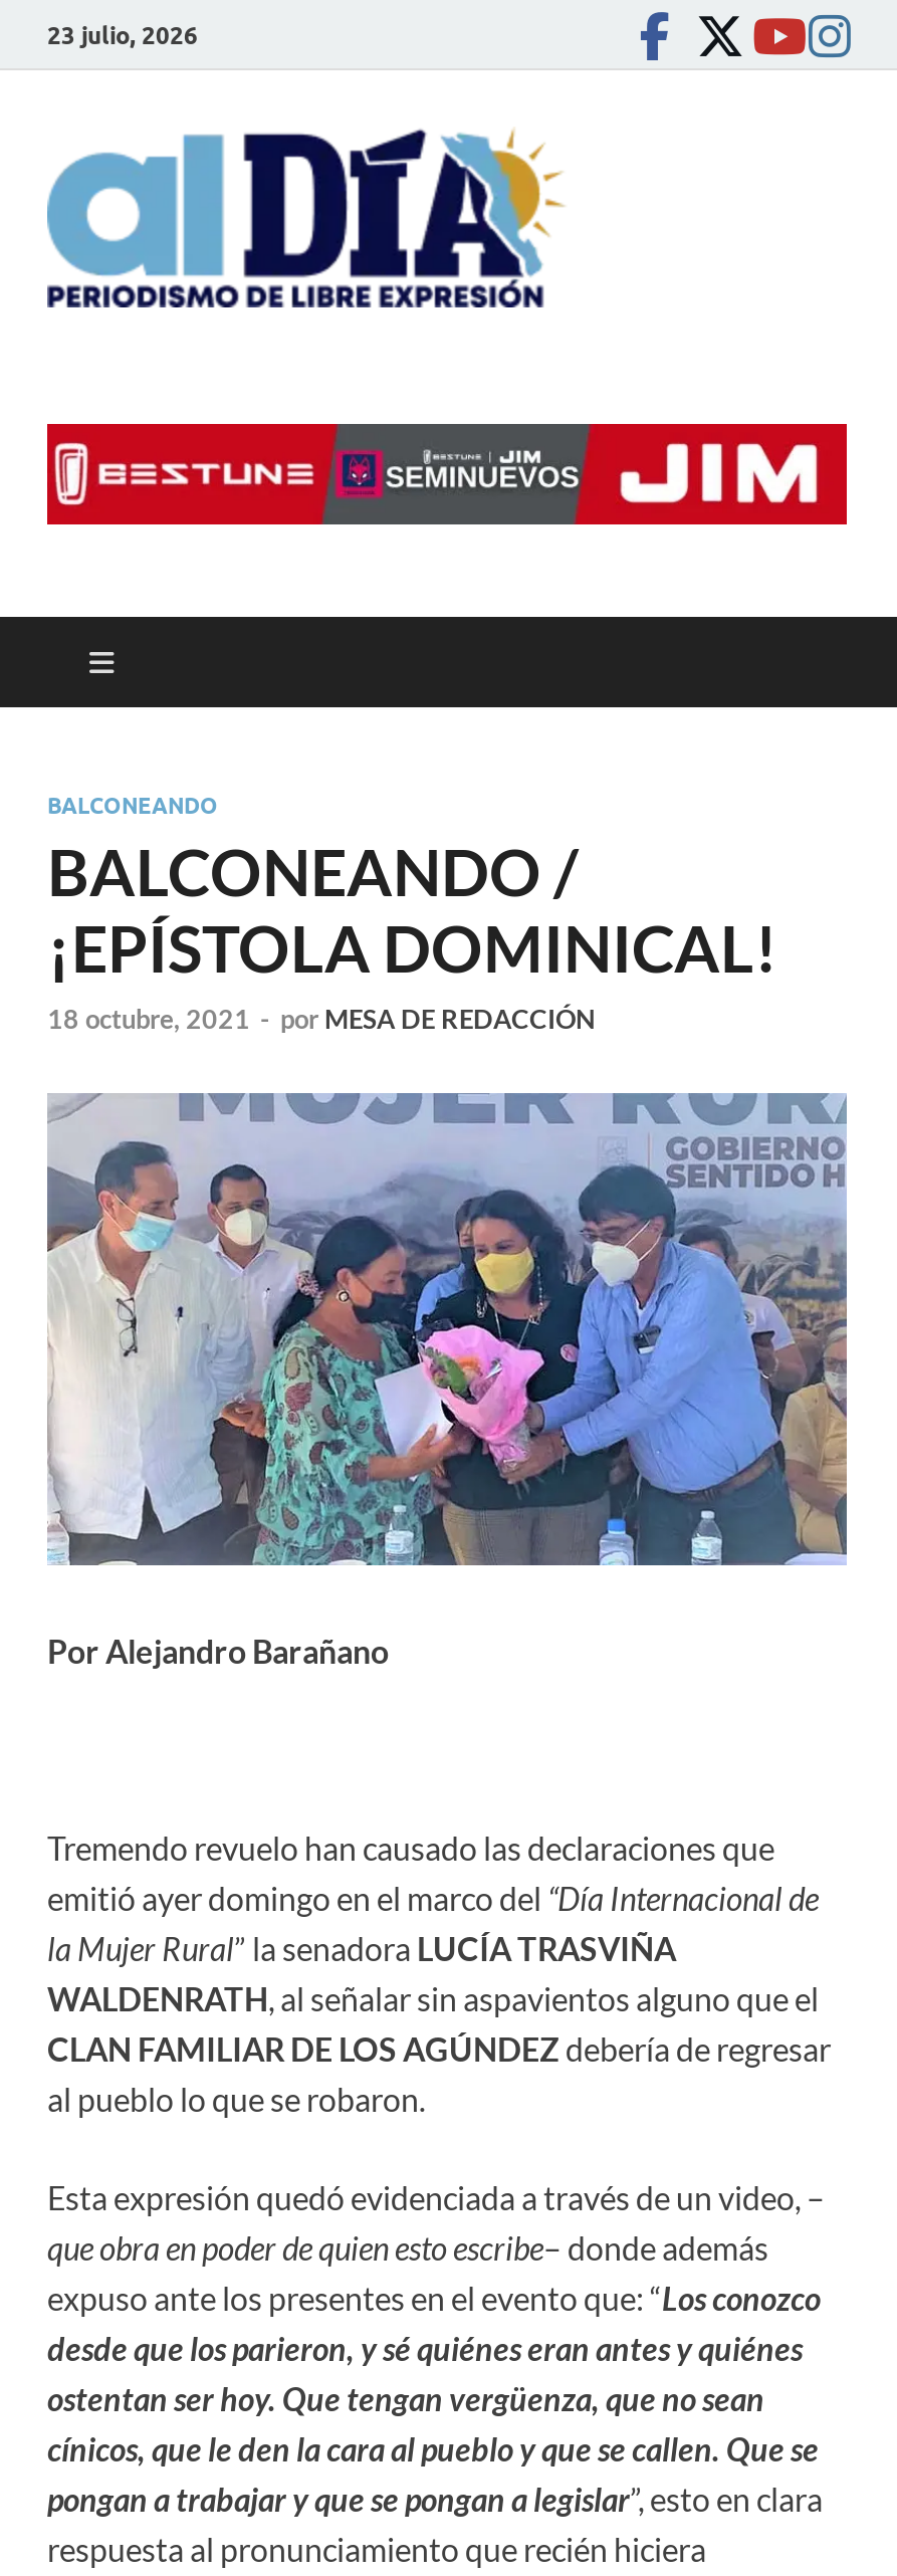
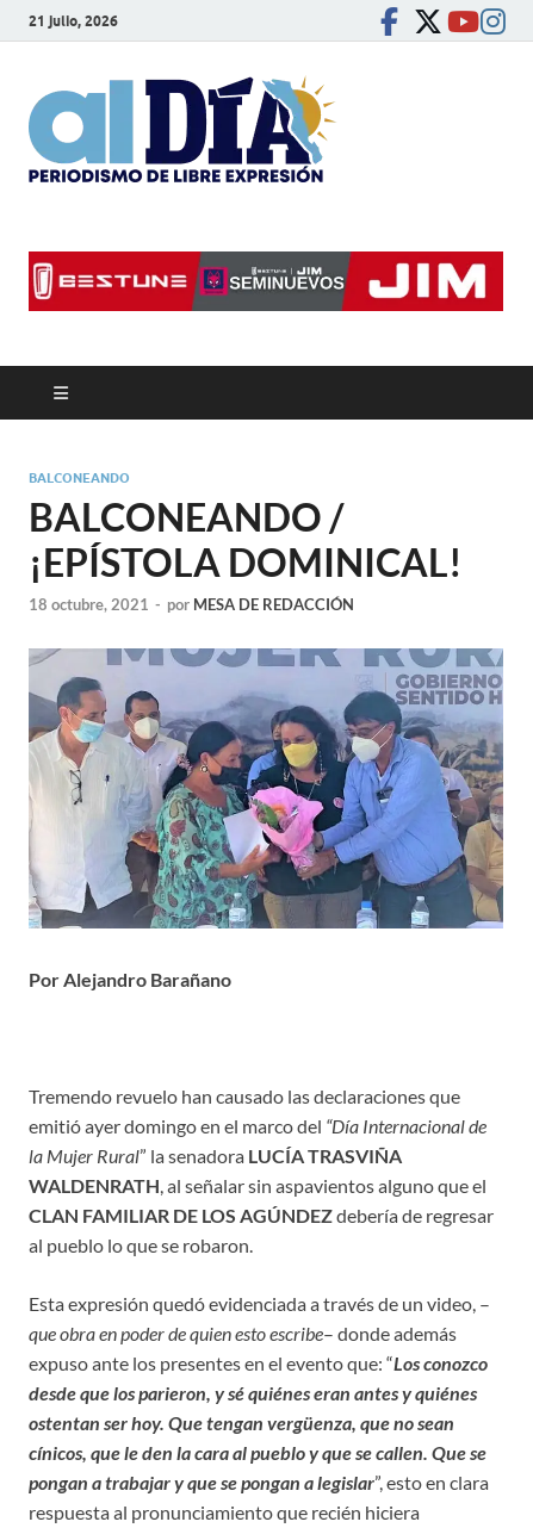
- 23 julio, 2026
+ 21 julio, 2026
